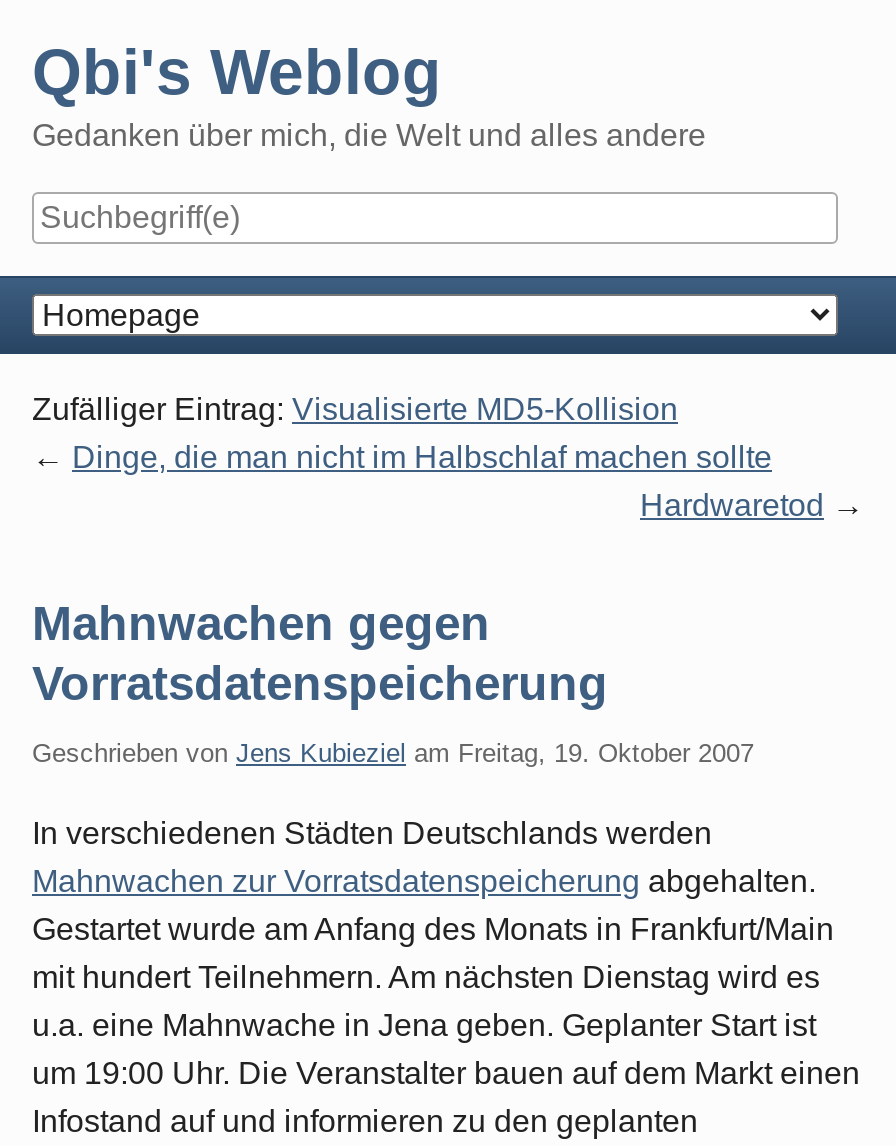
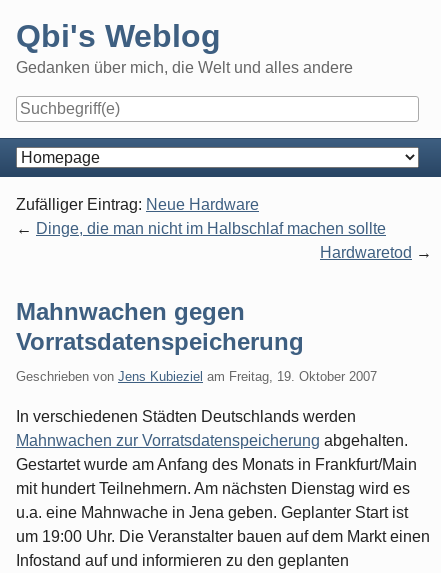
- Zufälliger Eintrag: Visualisierte MD5-Kollision
+ Zufälliger Eintrag: Neue Hardware
